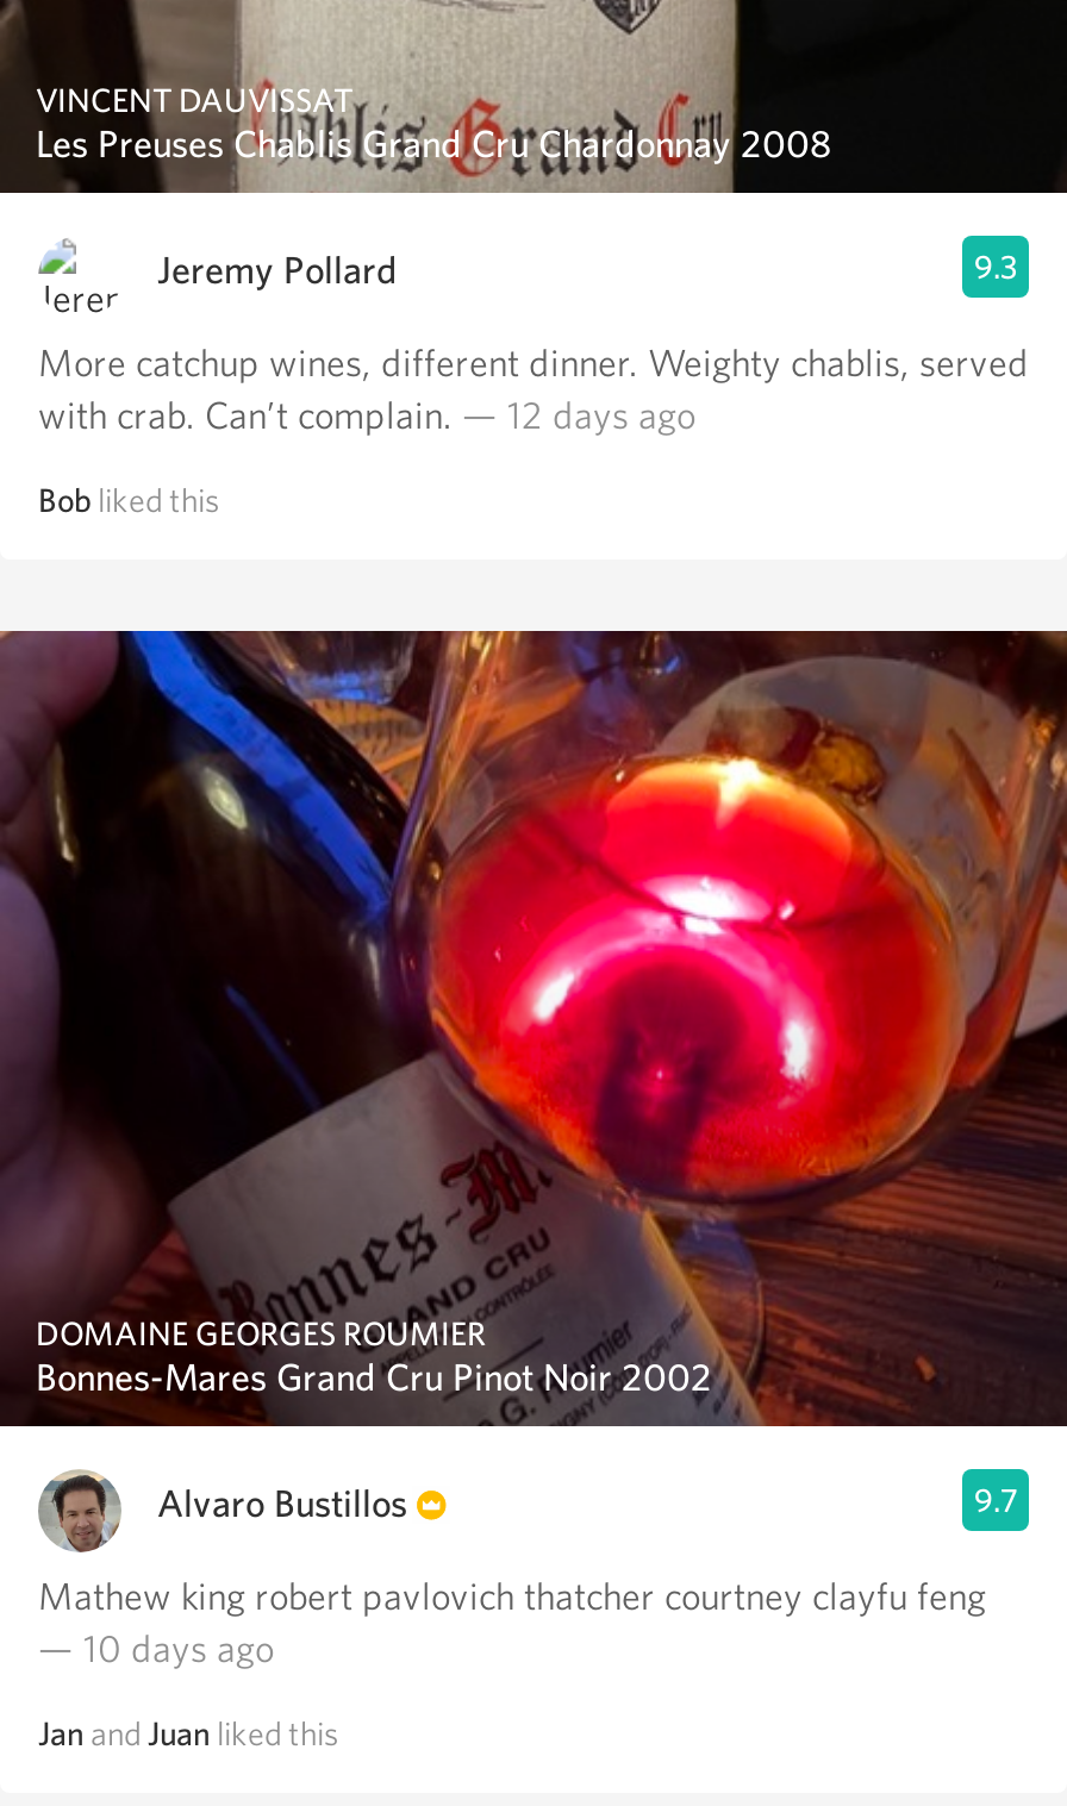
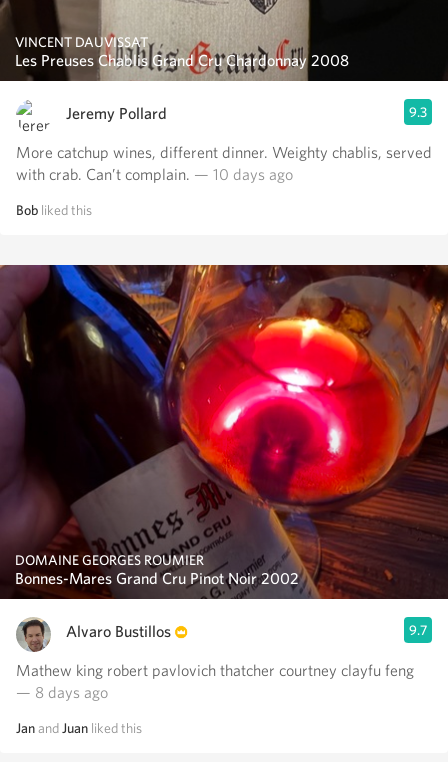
- with crab. Can’t complain. — 12 days ago
+ with crab. Can’t complain. — 10 days ago

- — 10 days ago
+ — 8 days ago
